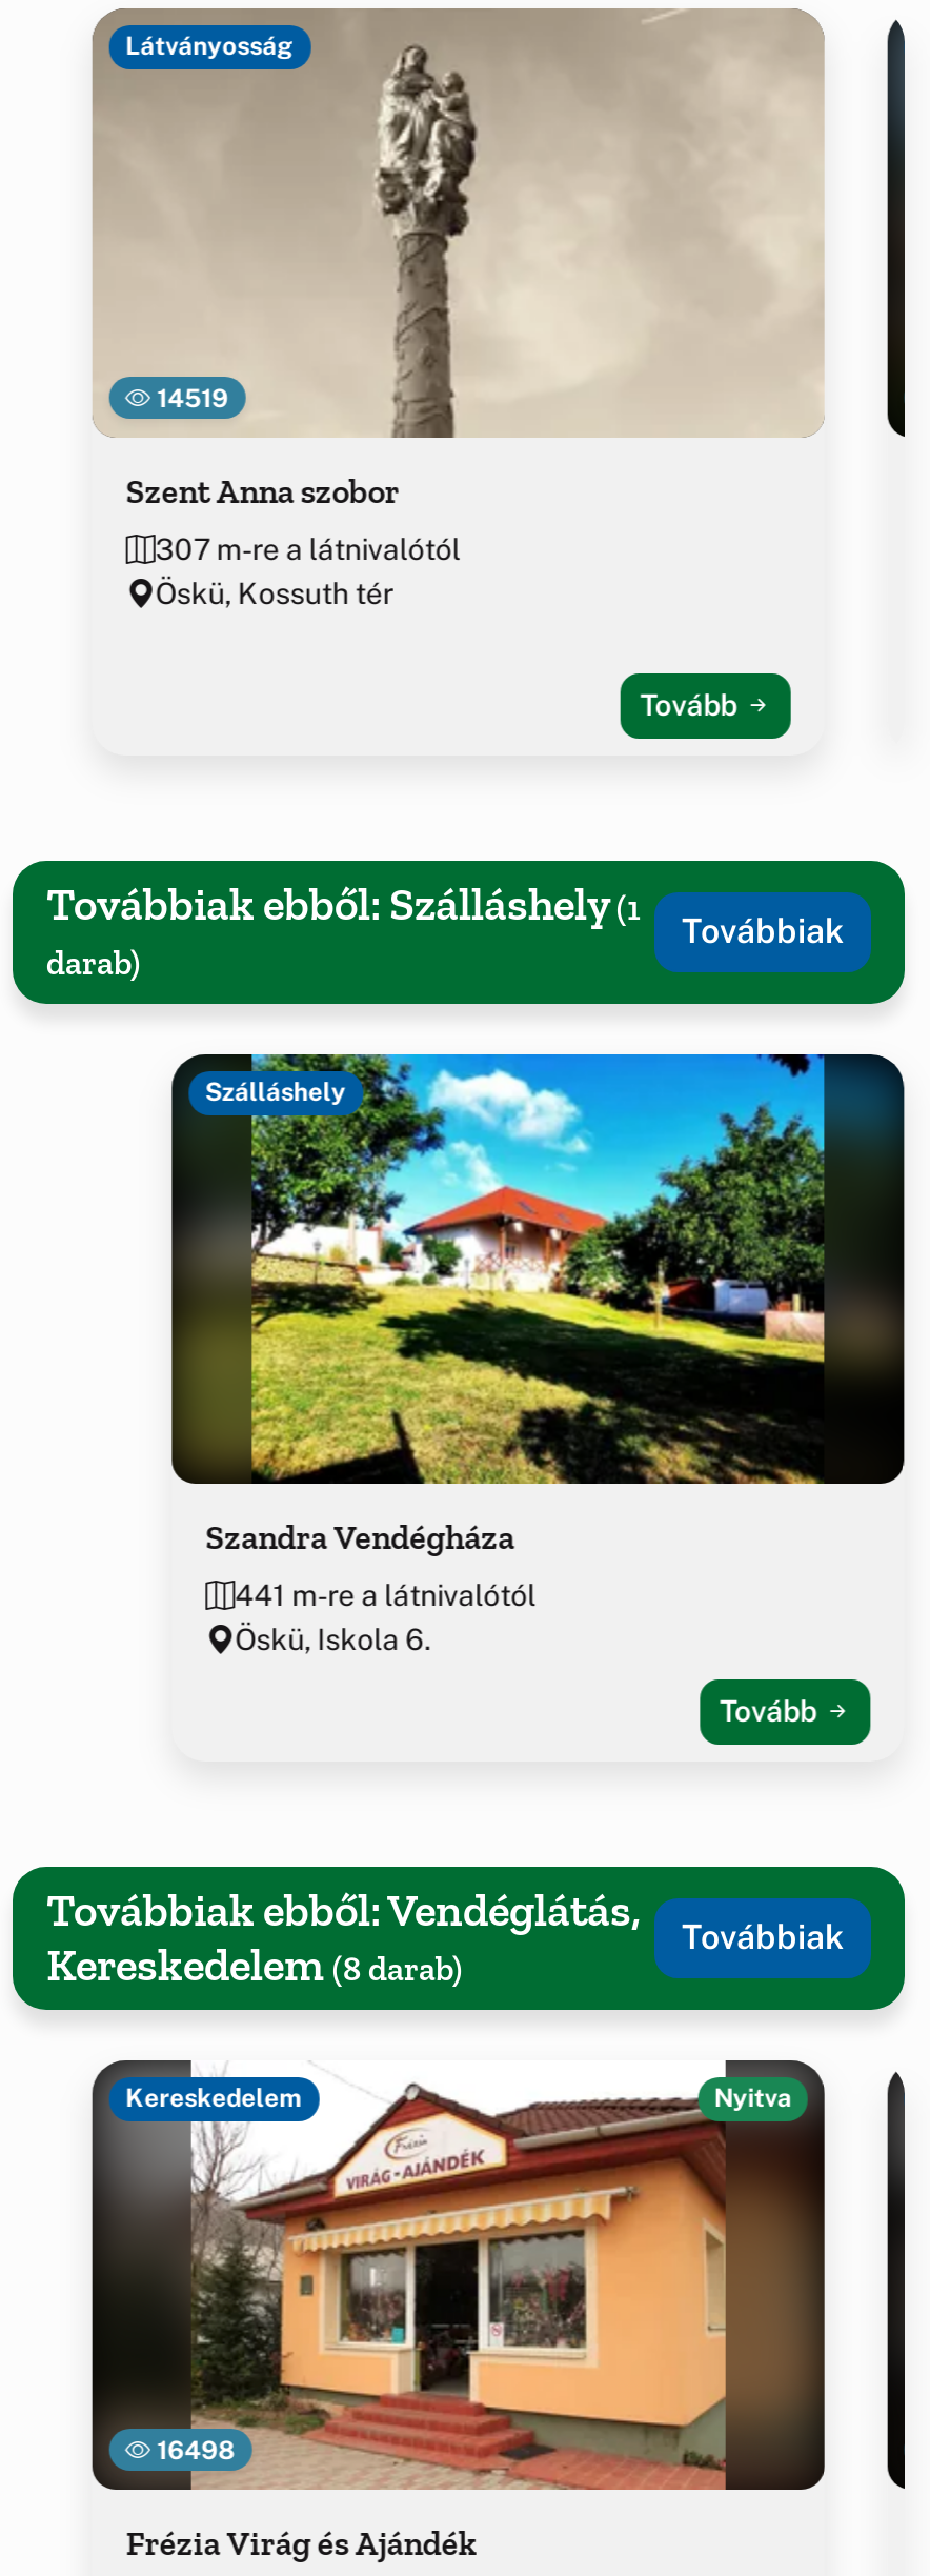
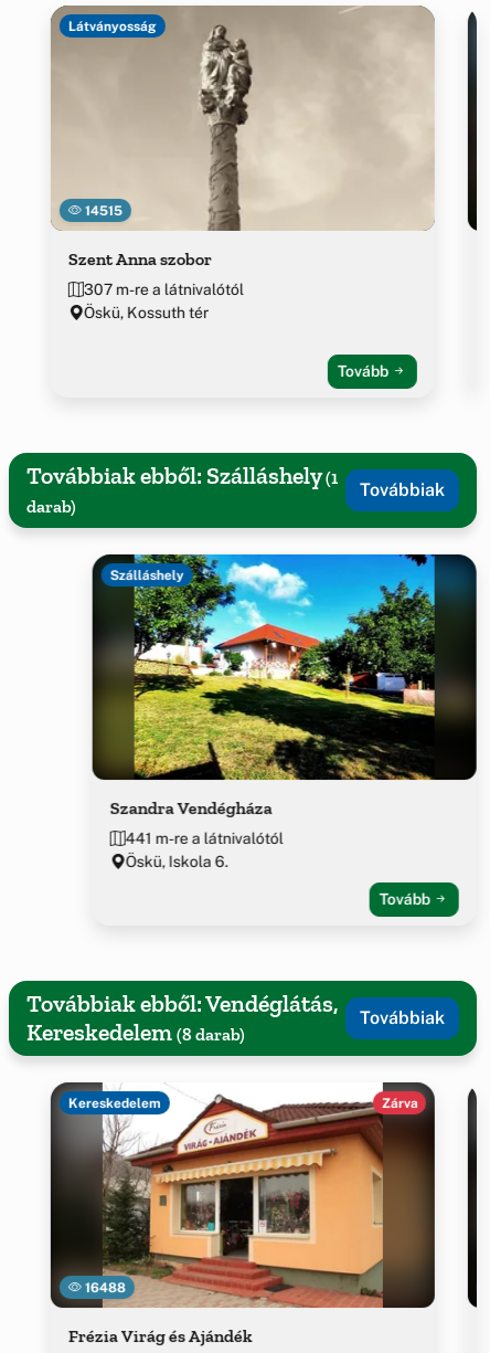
- 14519
+ 14515

- Nyitva
+ Zárva

- 16498
+ 16488
